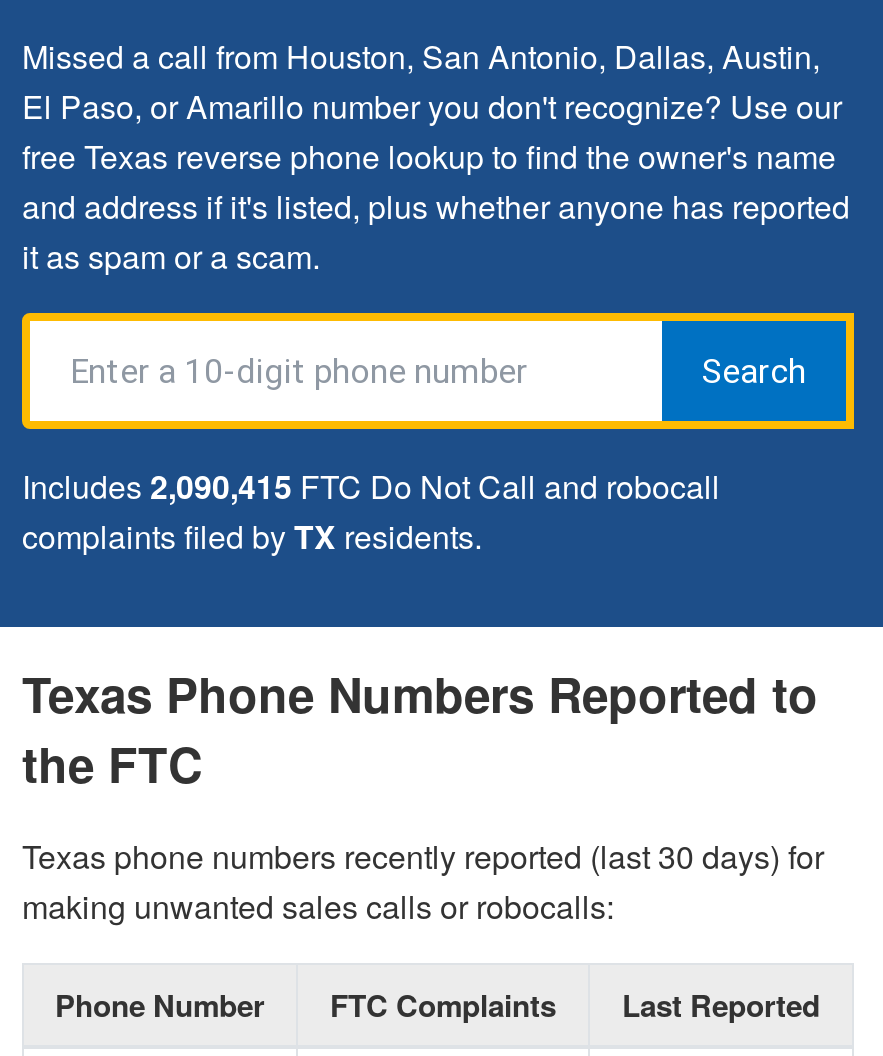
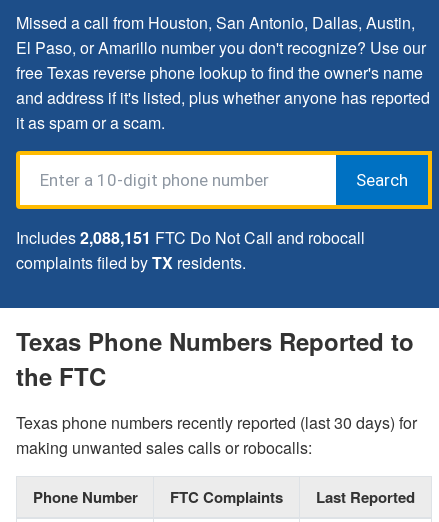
- Includes 2,090,415 FTC Do Not Call and robocall
+ Includes 2,088,151 FTC Do Not Call and robocall
